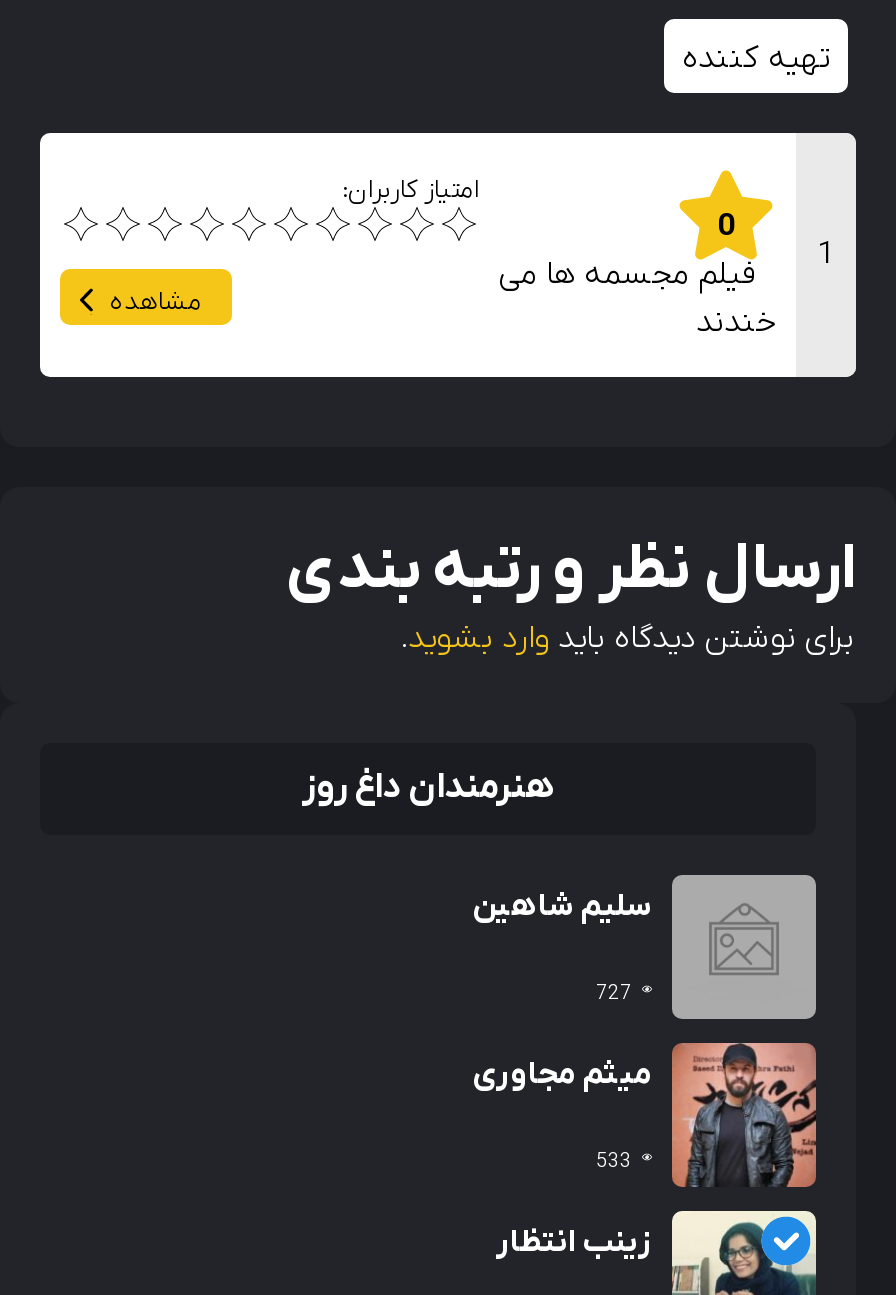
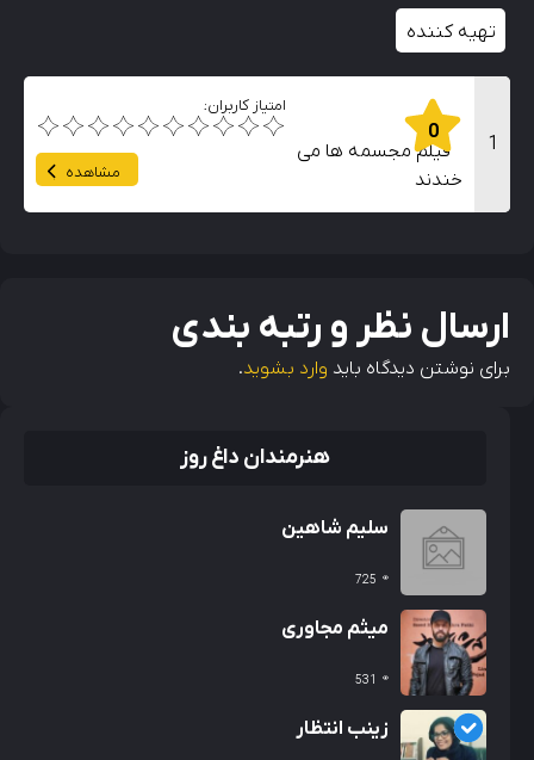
- 727
+ 725

- 533
+ 531
